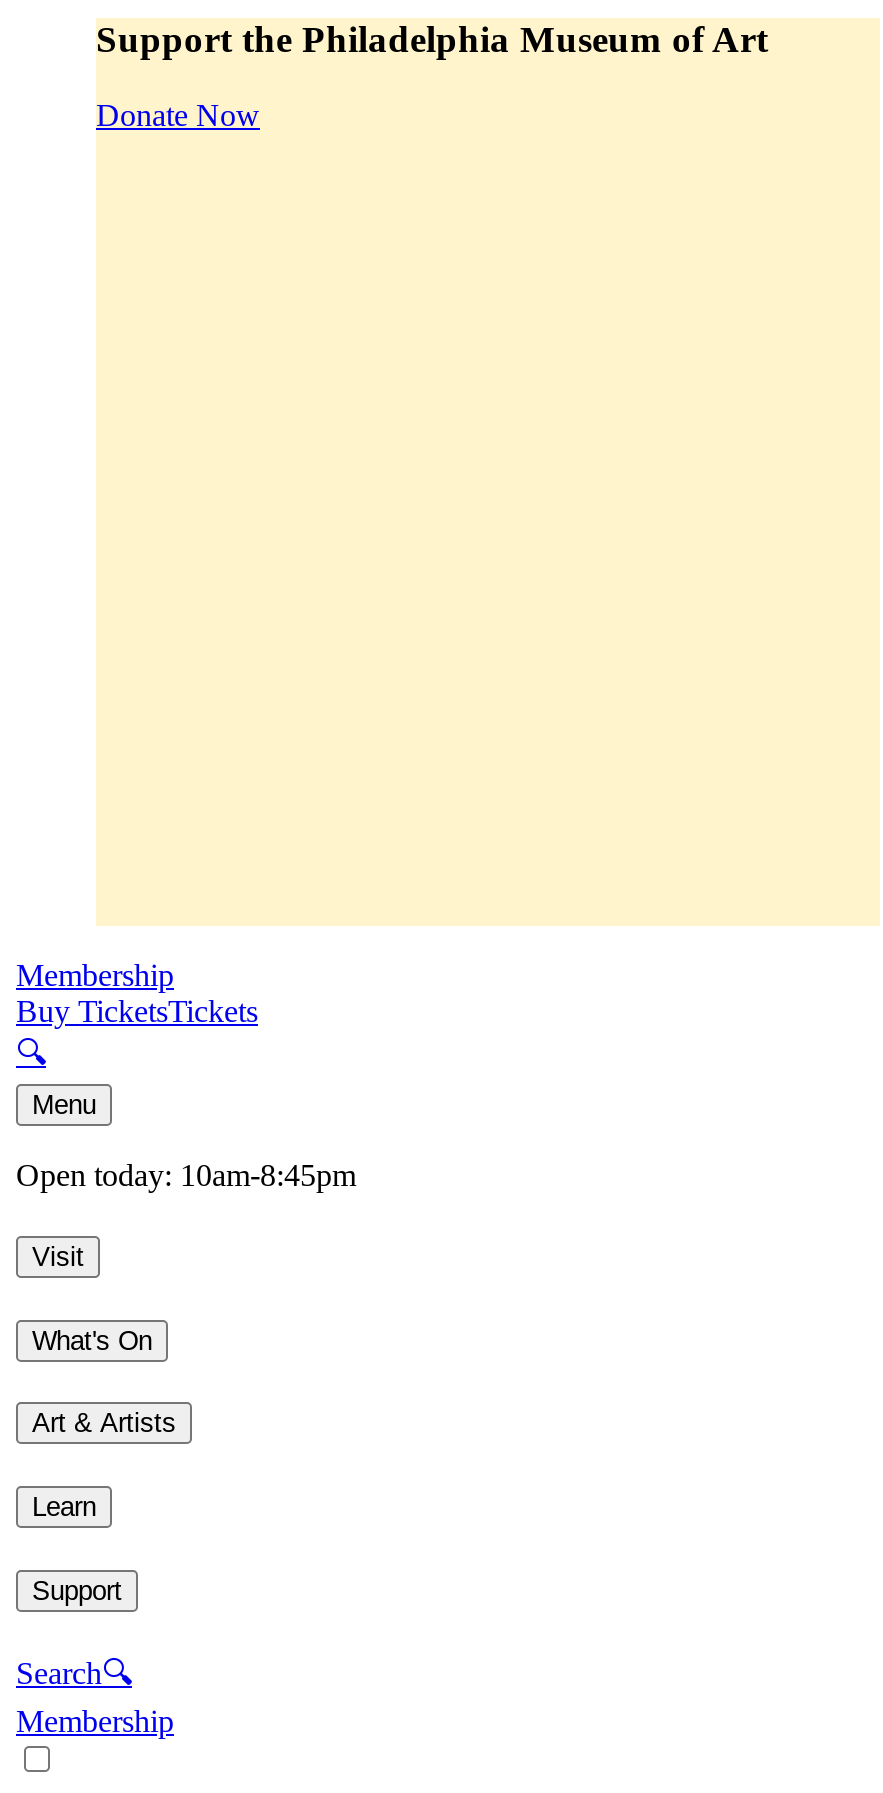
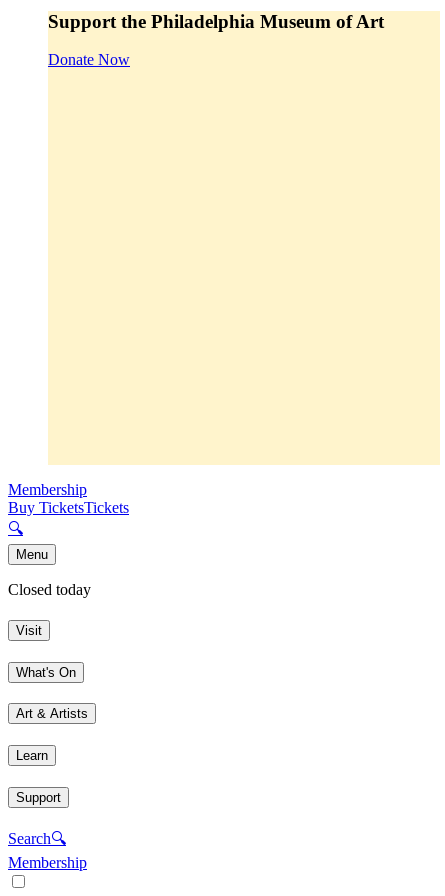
- Open today: 10am-8:45pm
+ Closed today
